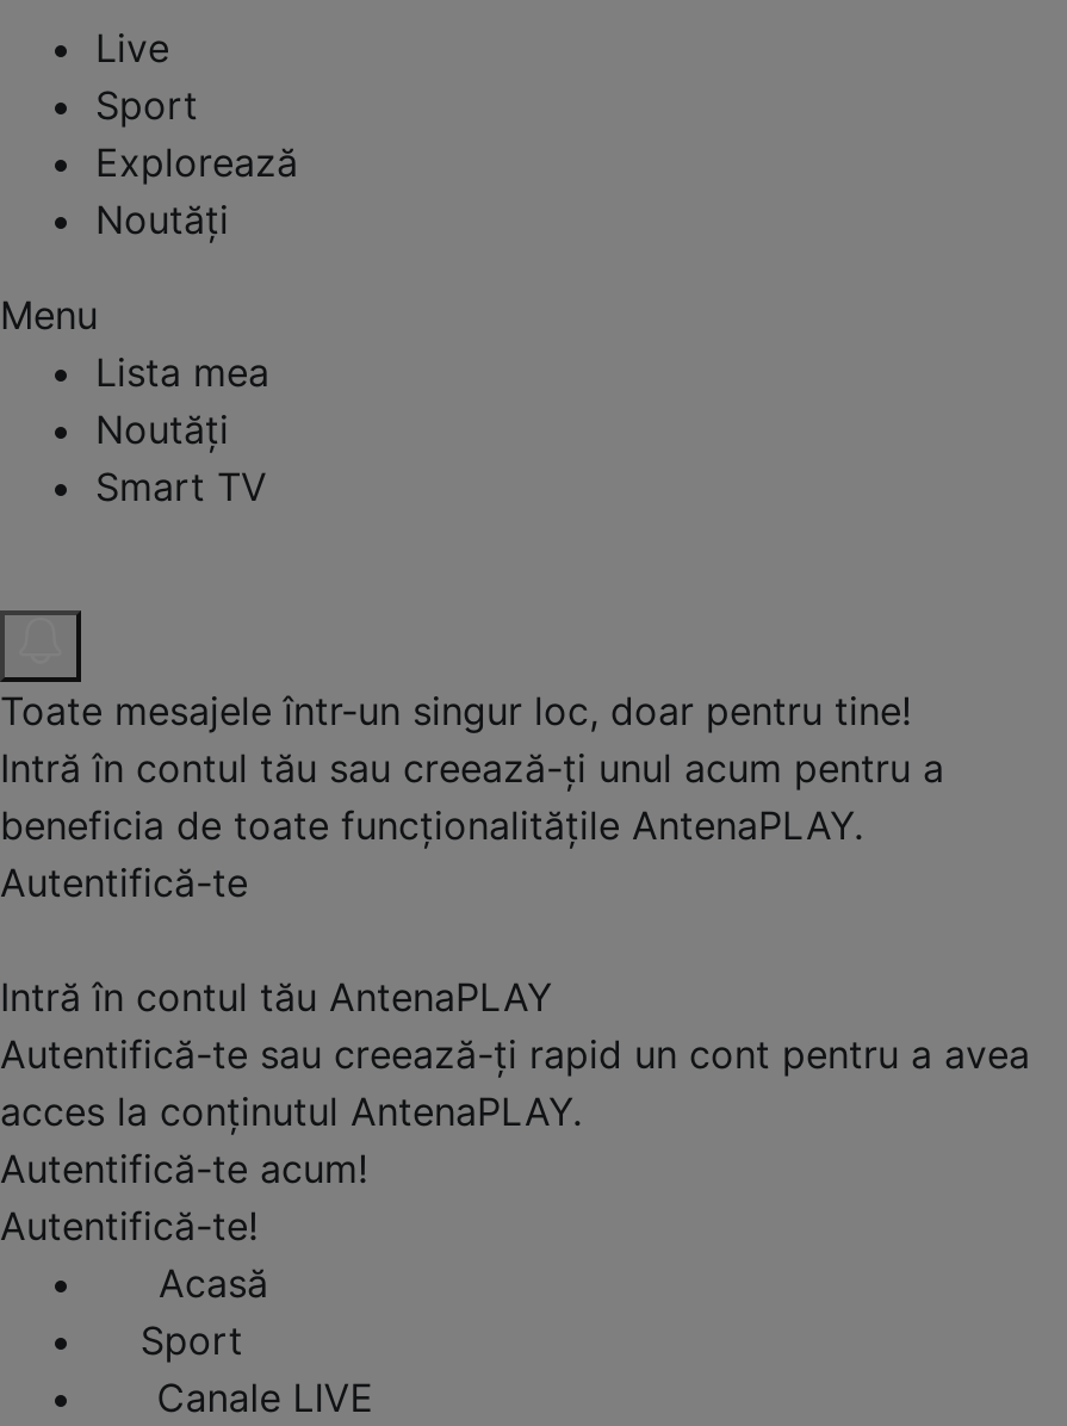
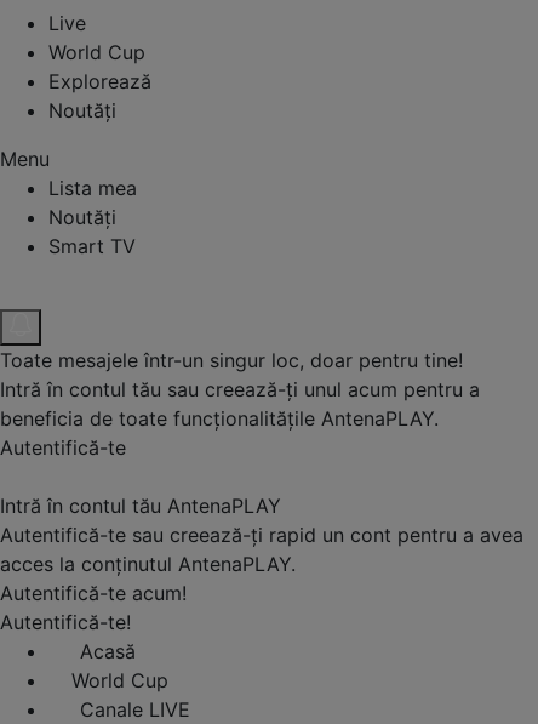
- Sport
+ World Cup

- Sport
+ World Cup
